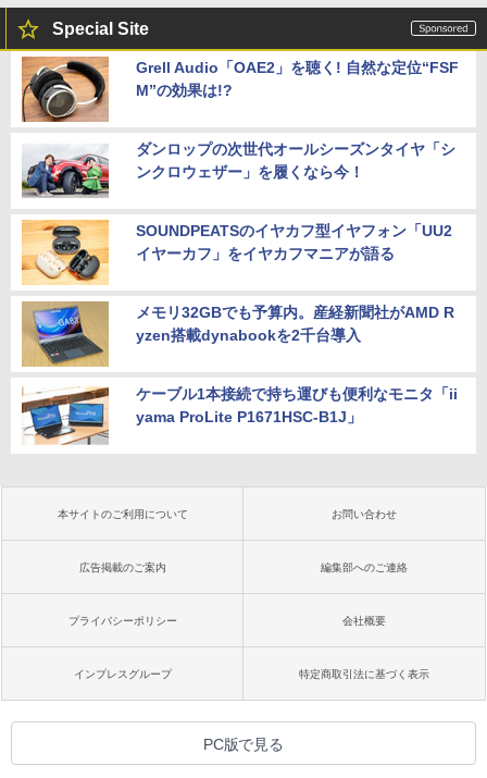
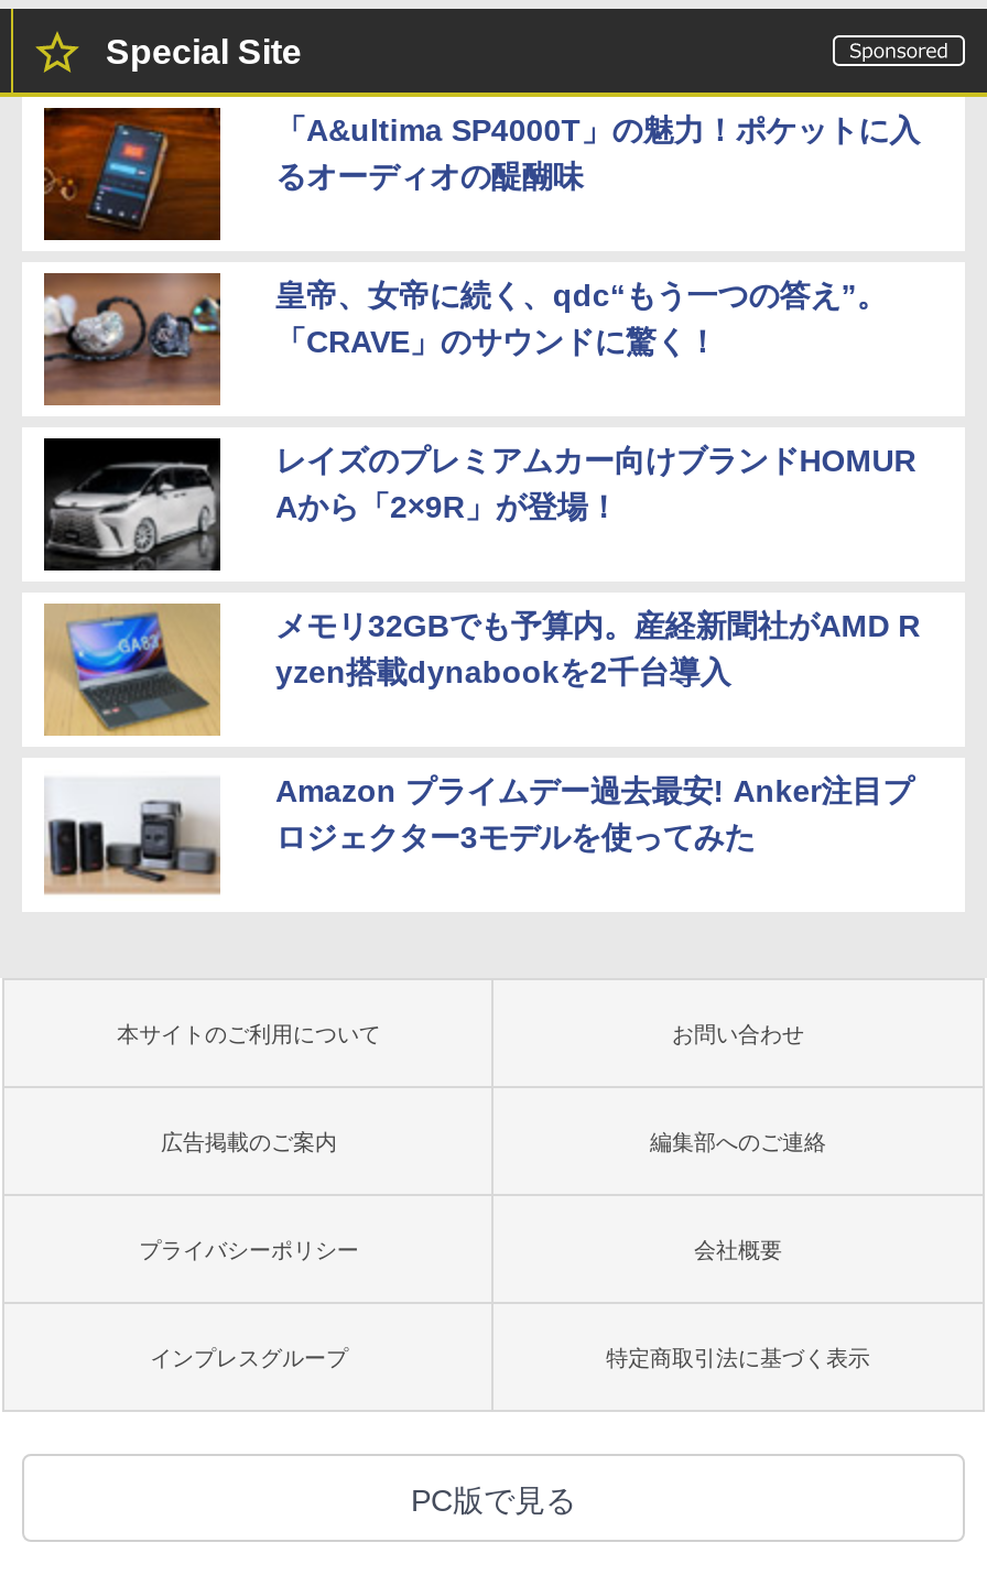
- [image]
- Grell Audio「OAE2」を聴く! 自然な定位“FSF
- M”の効果は!?
+ [image]
+ 「A&ultima SP4000T」の魅力！ポケットに入
+ るオーディオの醍醐味

- [image]
- ダンロップの次世代オールシーズンタイヤ「シ
- ンクロウェザー」を履くなら今！
+ [image]
+ 皇帝、女帝に続く、qdc“もう一つの答え”。
+ 「CRAVE」のサウンドに驚く！

- [image]
- SOUNDPEATSのイヤカフ型イヤフォン「UU2
- イヤーカフ」をイヤカフマニアが語る
+ [image]
+ レイズのプレミアムカー向けブランドHOMUR
+ Aから「2×9R」が登場！

- [image]
- ケーブル1本接続で持ち運びも便利なモニタ「ii
- yama ProLite P1671HSC-B1J」
+ [image]
+ Amazon プライムデー過去最安! Anker注目プ
+ ロジェクター3モデルを使ってみた
